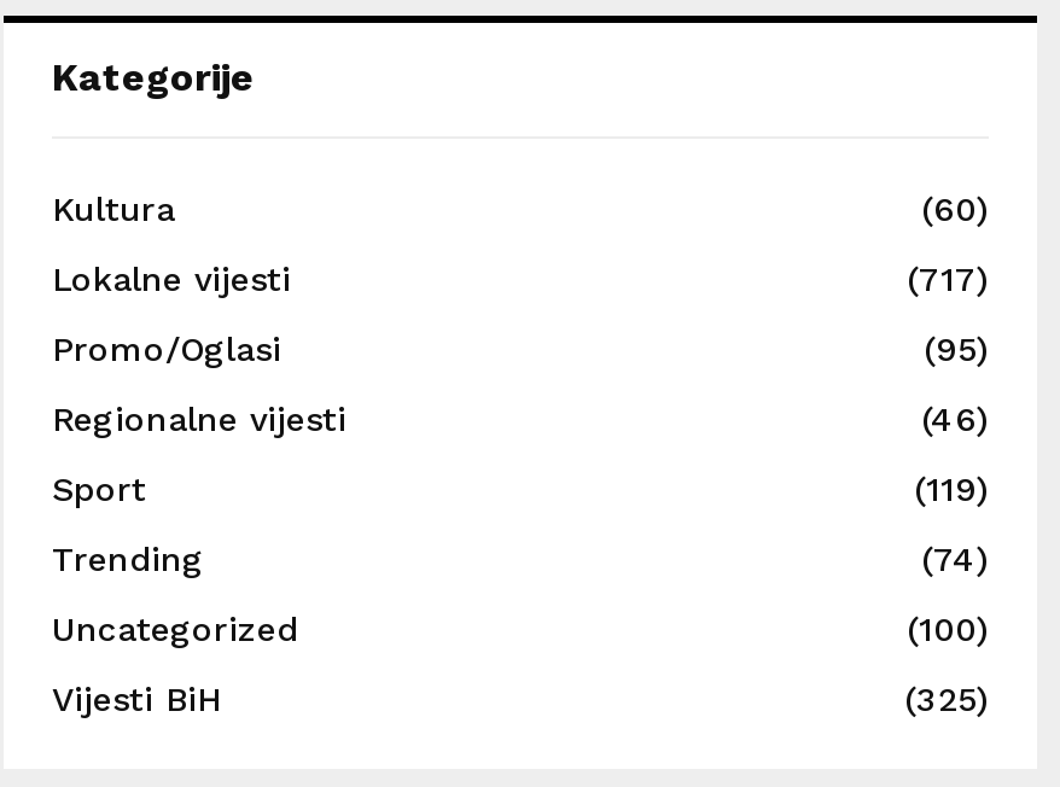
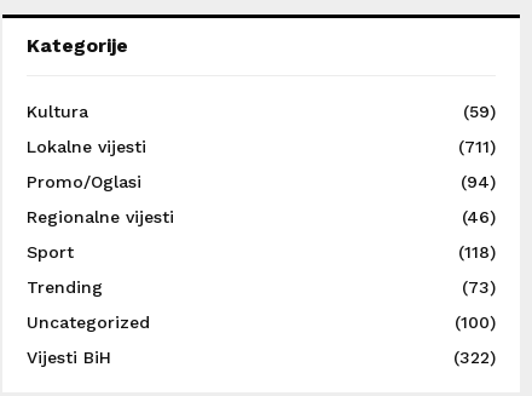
- (60)
+ (59)

- (717)
+ (711)

- (95)
+ (94)

- (119)
+ (118)

- (74)
+ (73)

- (325)
+ (322)
